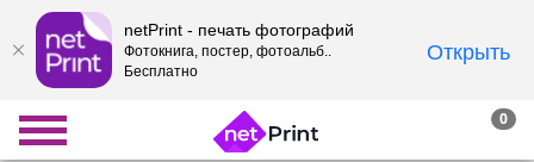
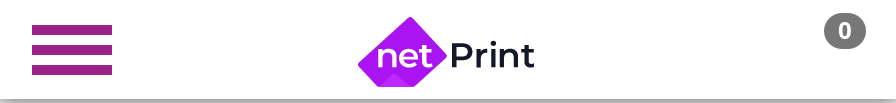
- [image]
- netPrint - печать фотографий
- Фотокнига, постер, фотоальб..
- Бесплатно

- Открыть
